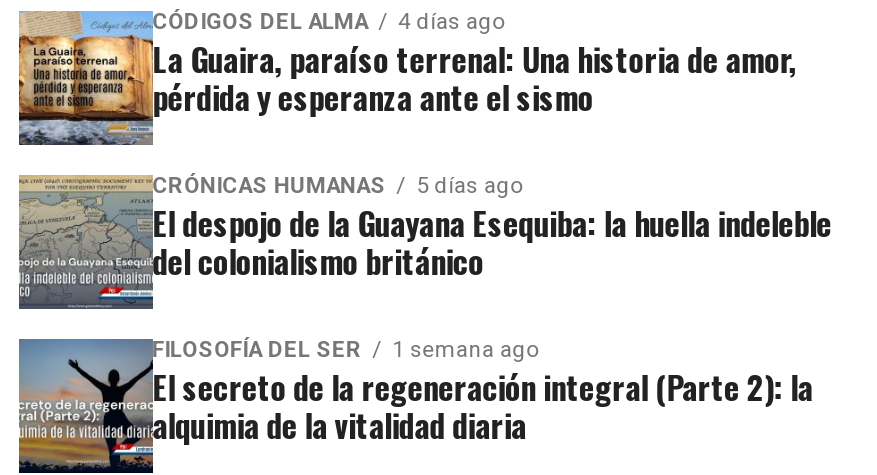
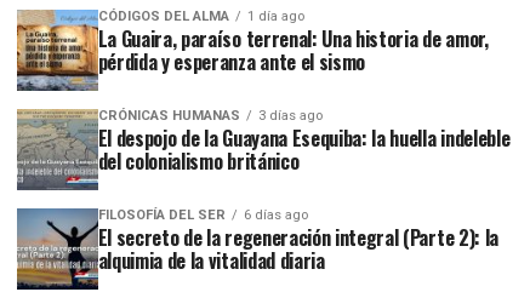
- CÓDIGOS DEL ALMA 4 días ago
+ CÓDIGOS DEL ALMA 1 día ago

- CRÓNICAS HUMANAS 5 días ago
+ CRÓNICAS HUMANAS 3 días ago

- FILOSOFÍA DEL SER 1 semana ago
+ FILOSOFÍA DEL SER 6 días ago
